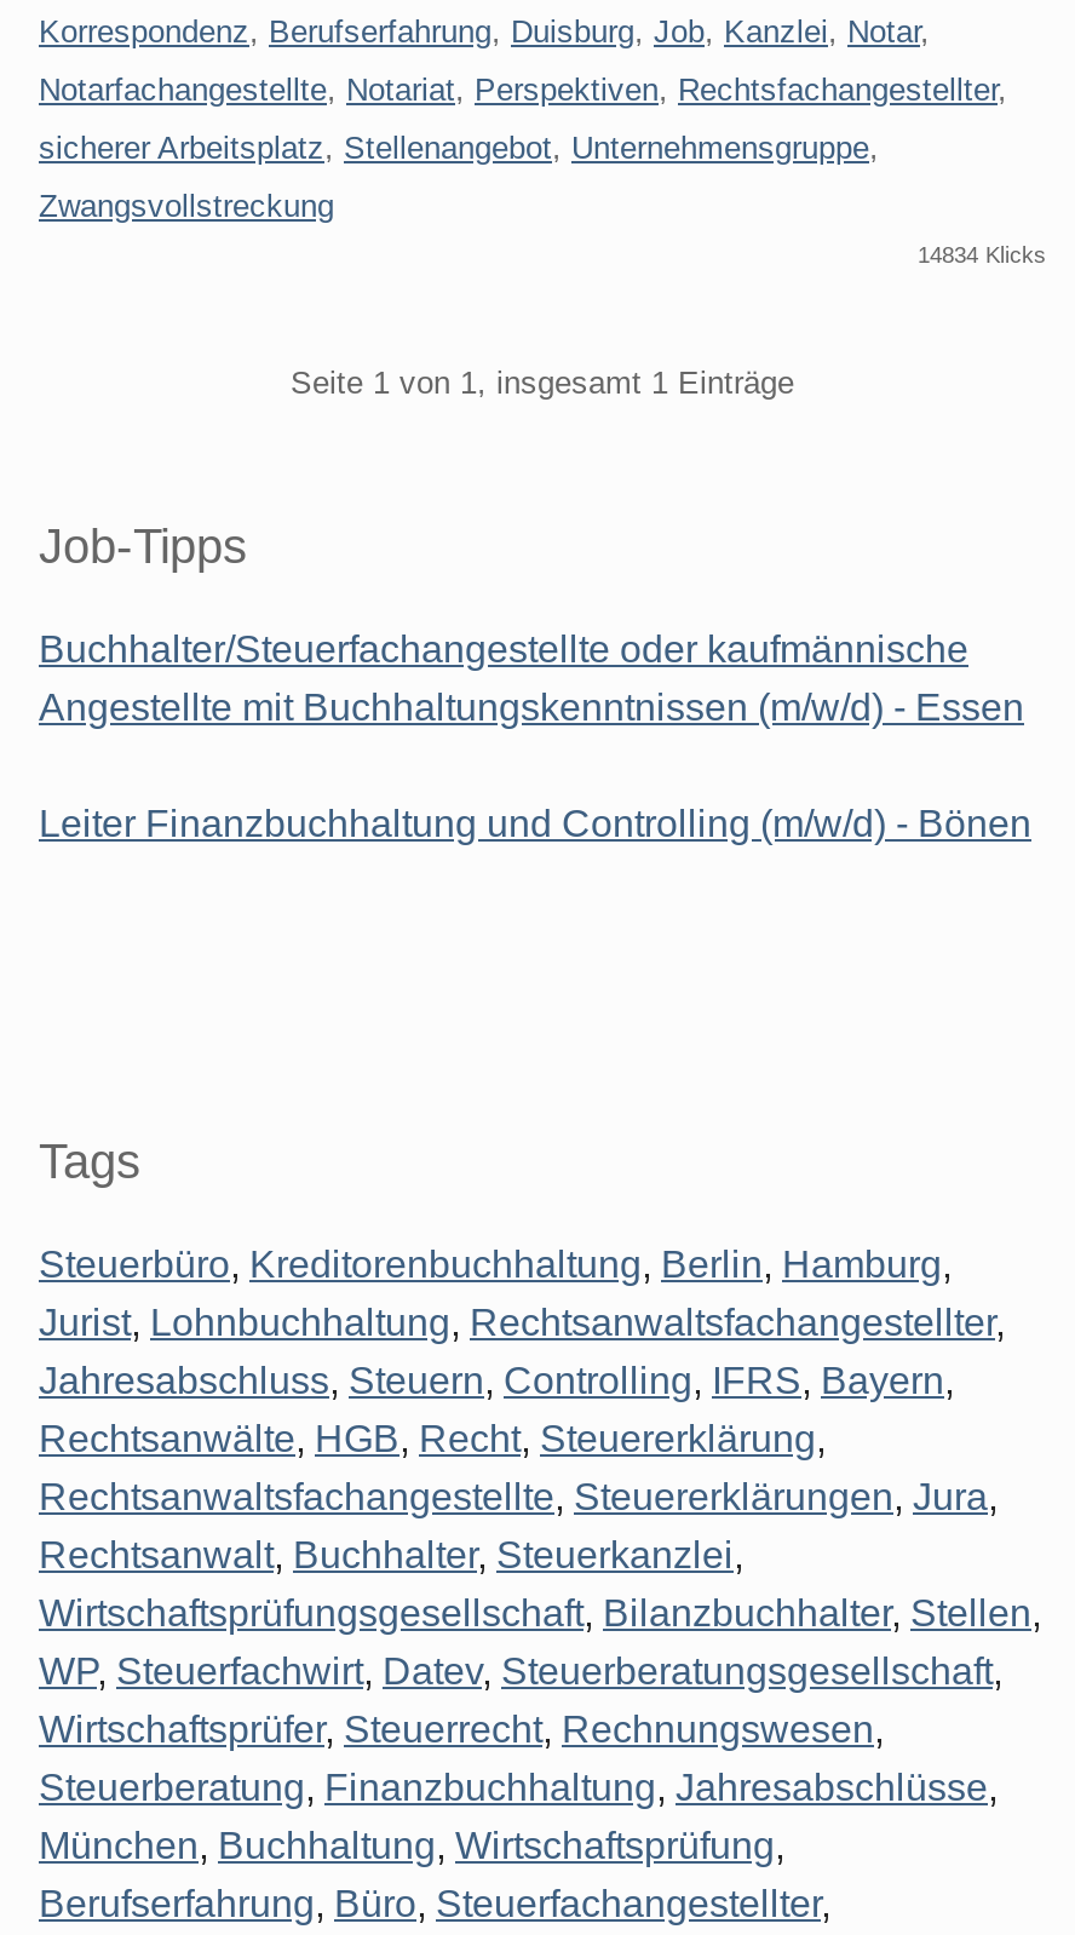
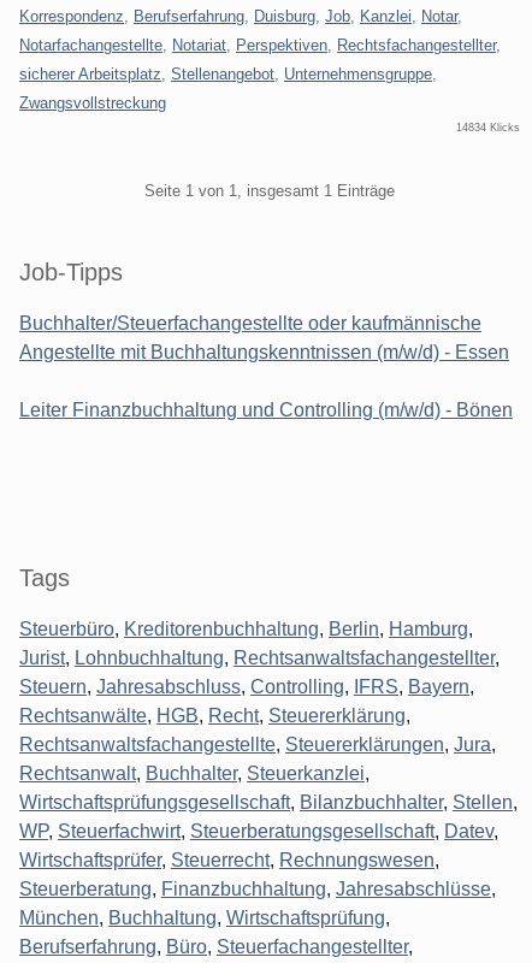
- Jahresabschluss, Steuern, Controlling, IFRS, Bayern,
+ Steuern, Jahresabschluss, Controlling, IFRS, Bayern,

- WP, Steuerfachwirt, Datev, Steuerberatungsgesellschaft,
+ WP, Steuerfachwirt, Steuerberatungsgesellschaft, Datev,
